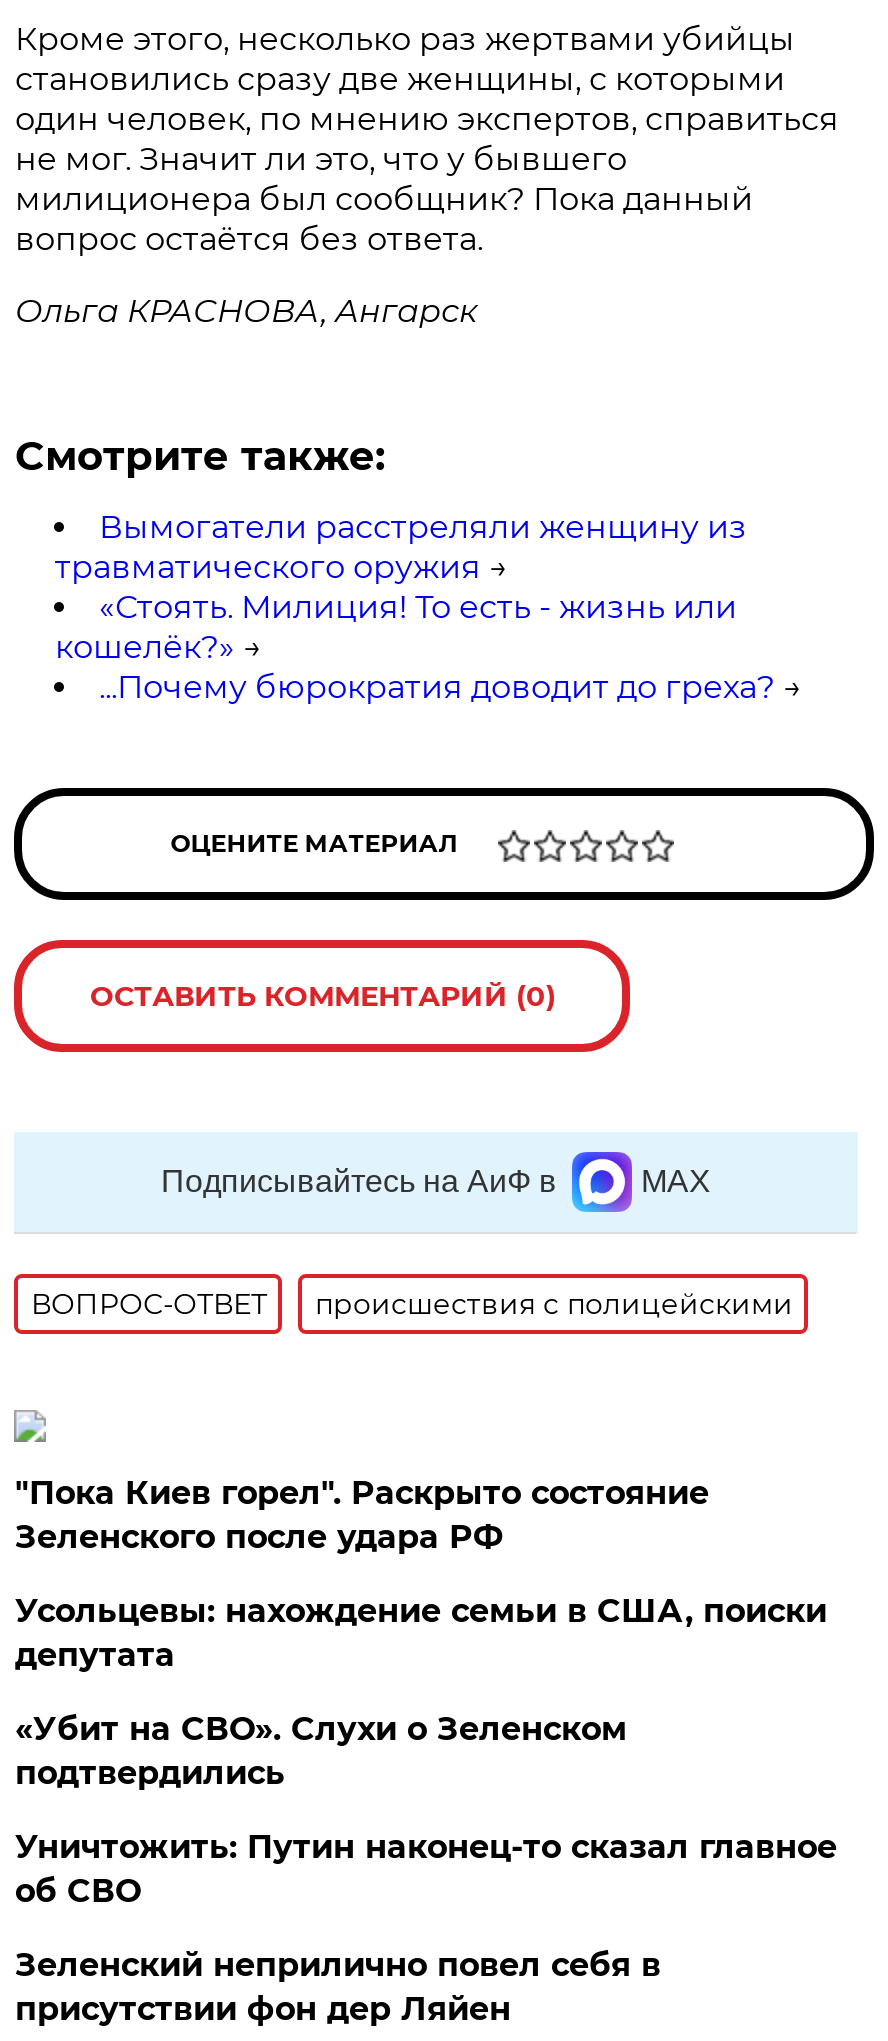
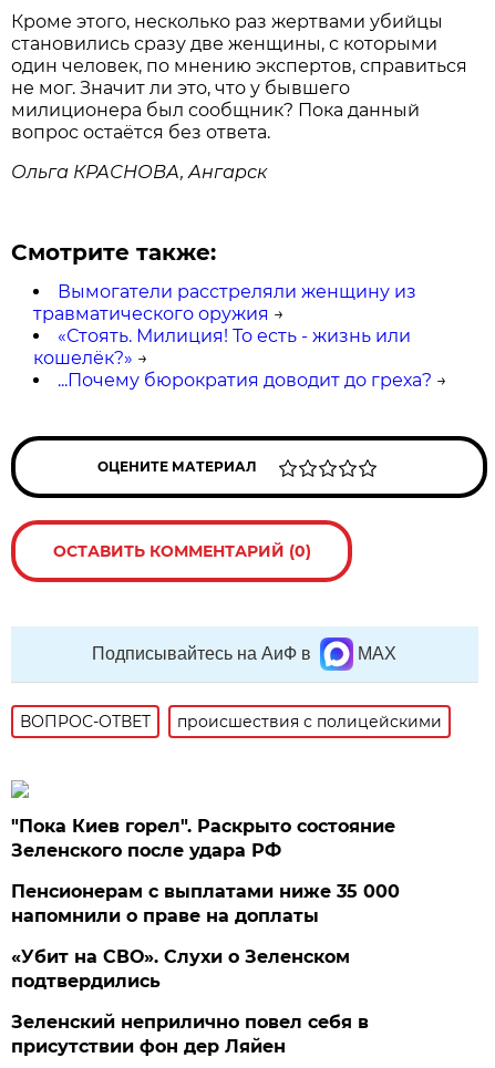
- Усольцевы: нахождение семьи в США, поиски
- депутата
+ Пенсионерам с выплатами ниже 35 000
+ напомнили о праве на доплаты

- Уничтожить: Путин наконец-то сказал главное
- об СВО
